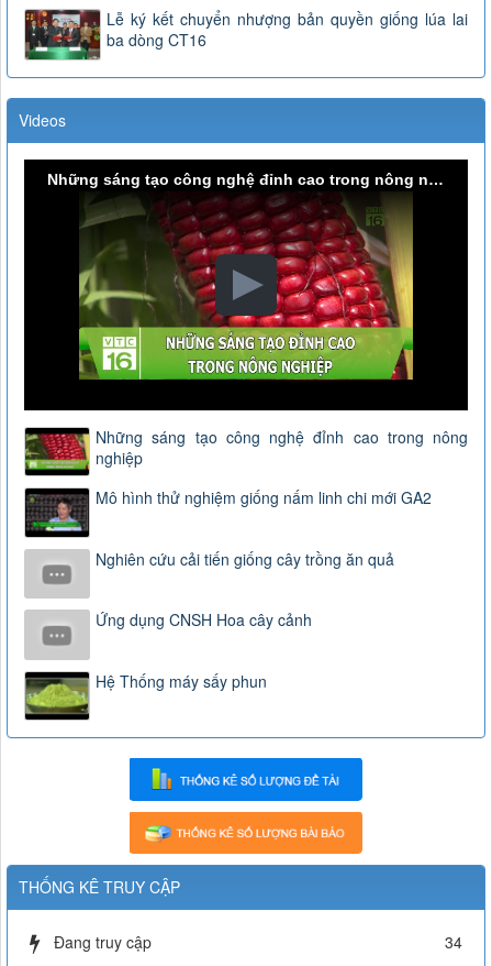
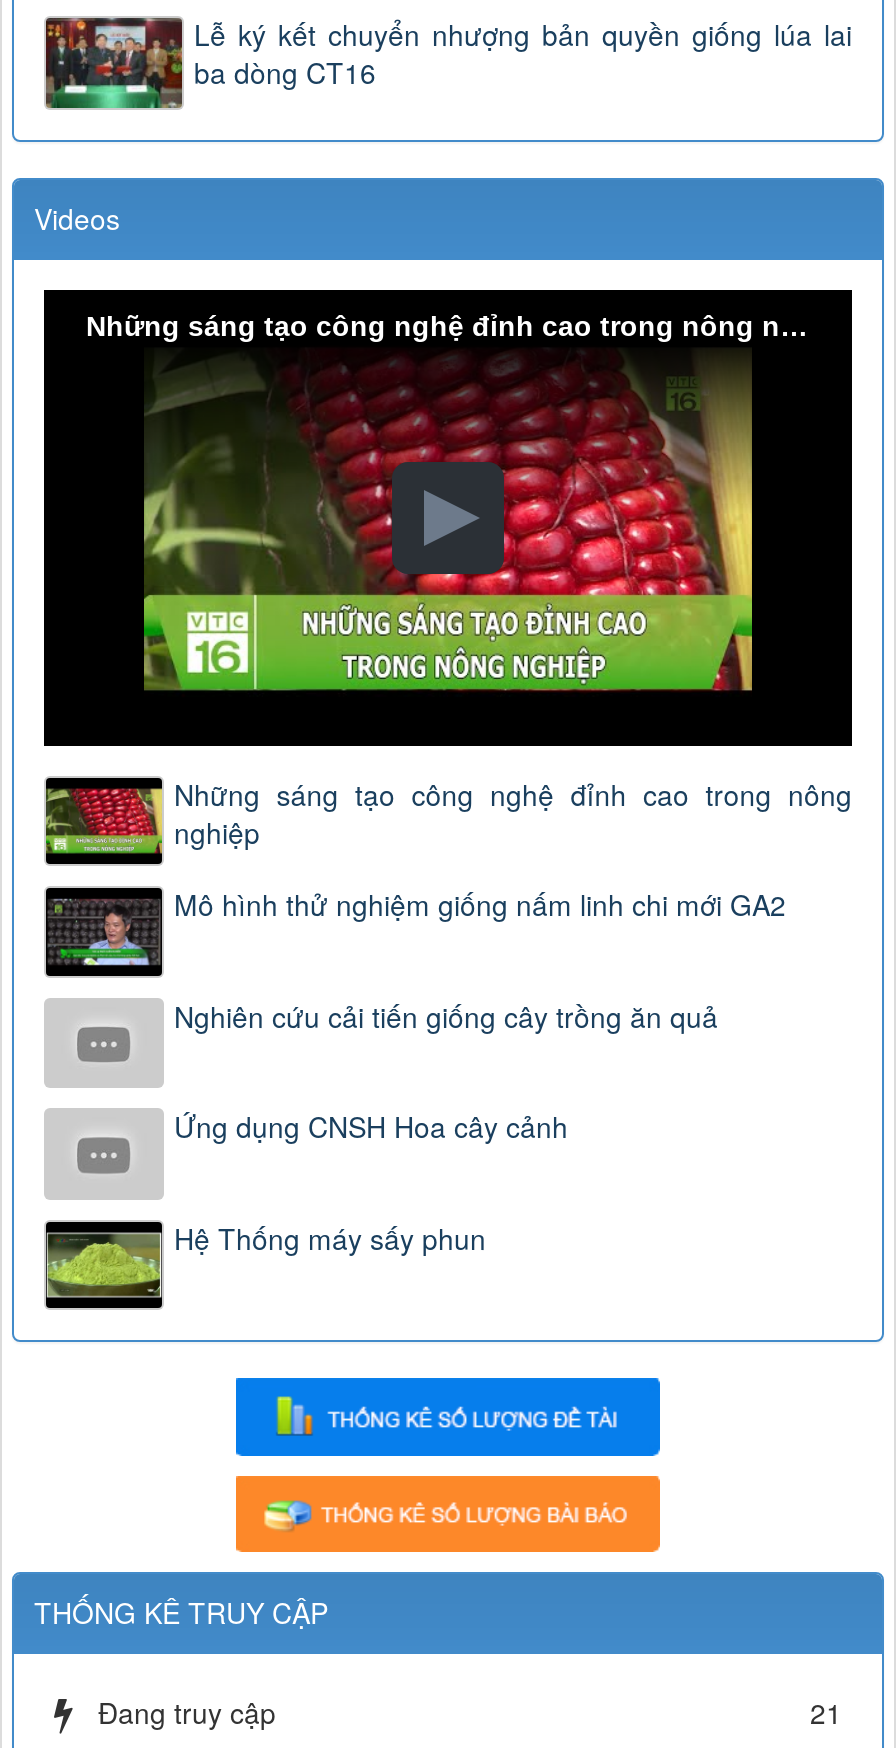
- 34
+ 21
